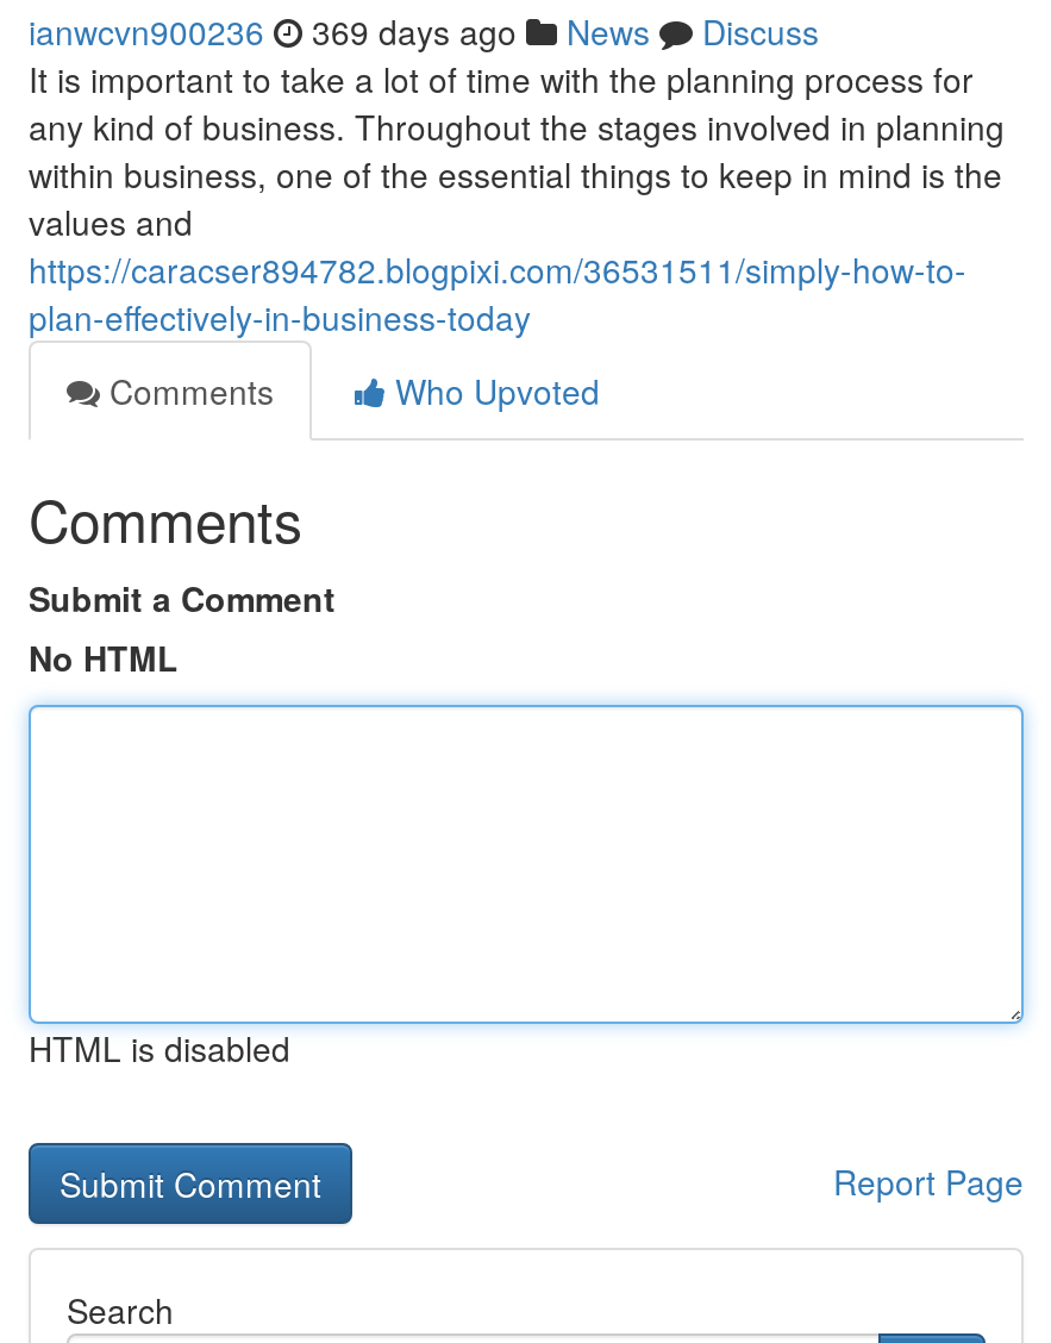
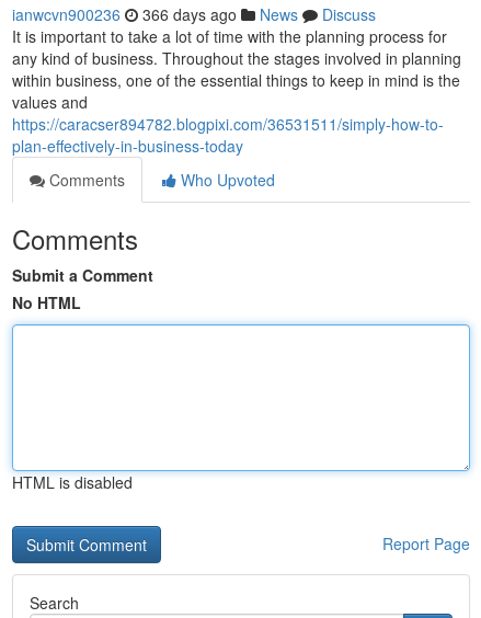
- ianwcvn900236 369 days ago News Discuss
+ ianwcvn900236 366 days ago News Discuss
